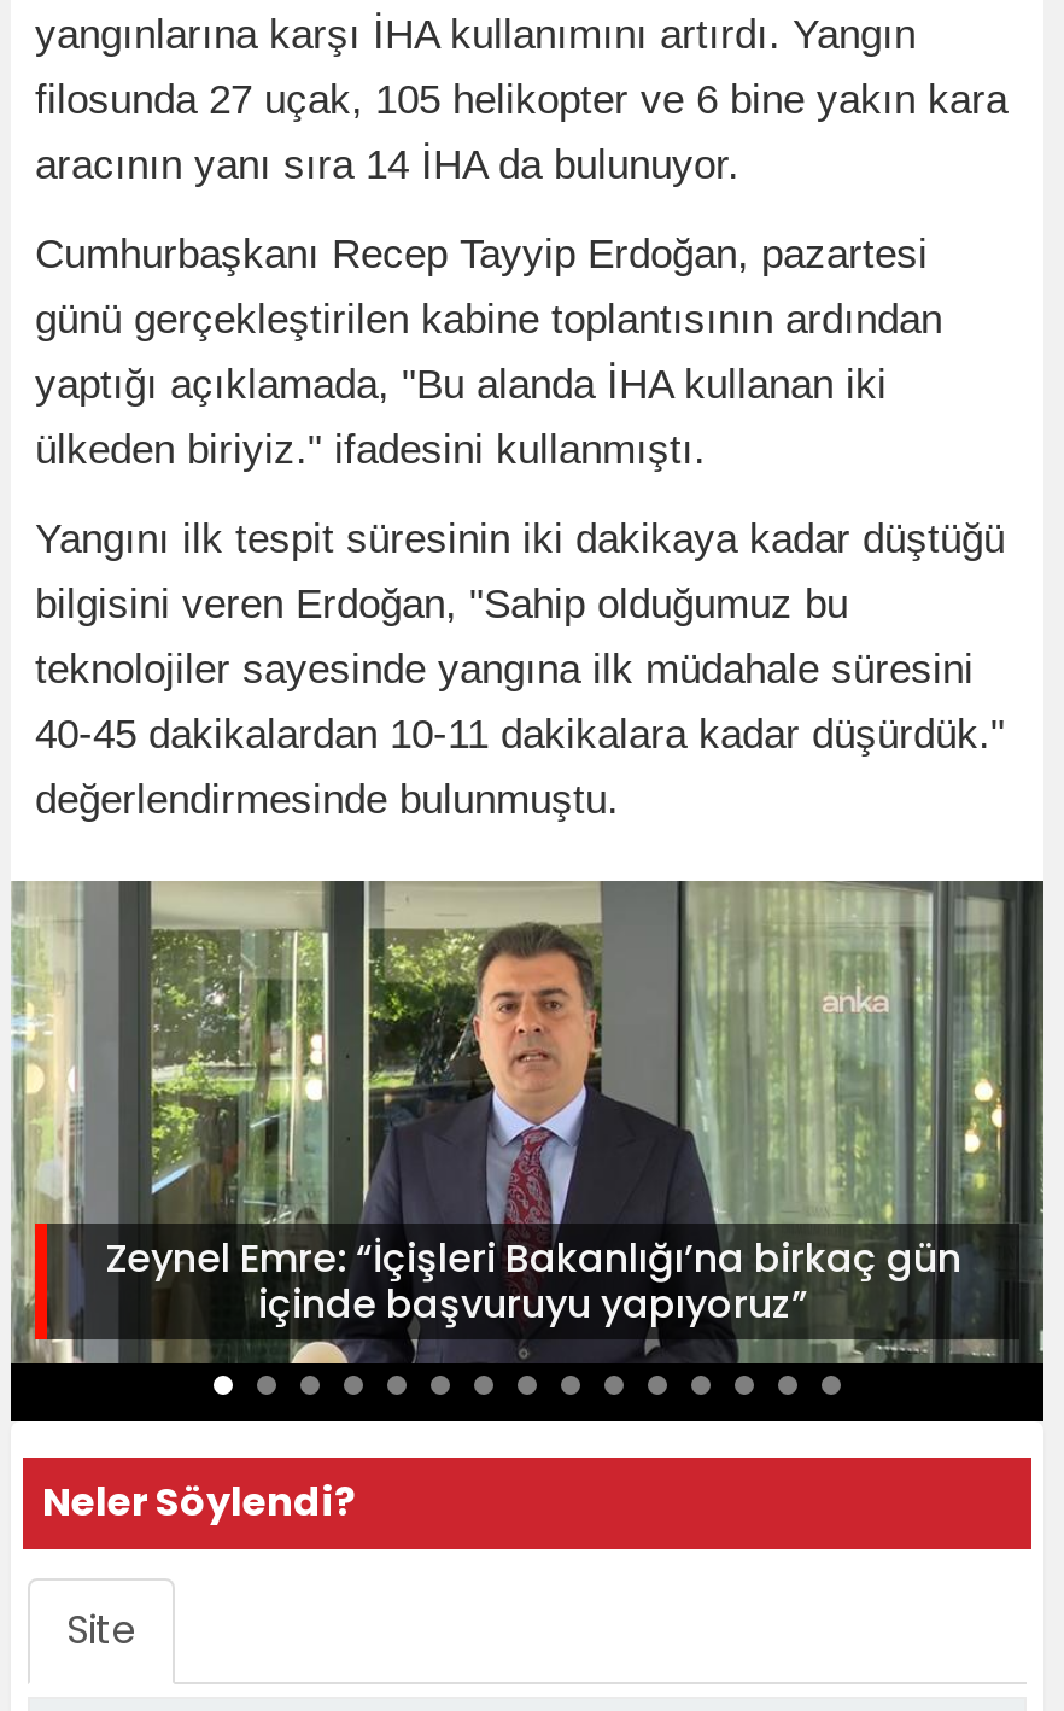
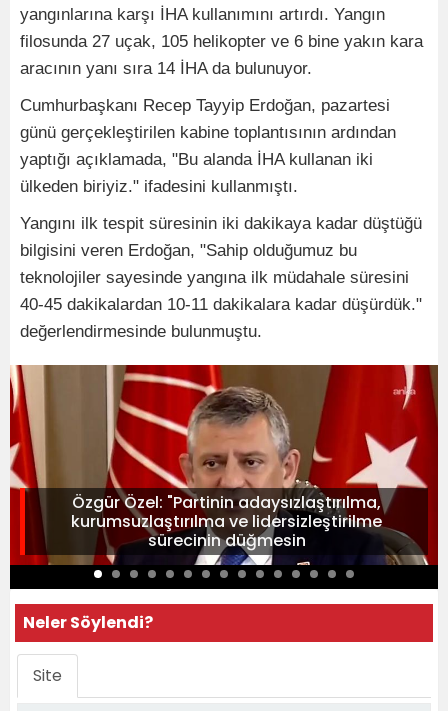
- [image]
- Zeynel Emre: “İçişleri Bakanlığı’na birkaç gün
- içinde başvuruyu yapıyoruz”
+ [image]
+ Özgür Özel: "Partinin adaysızlaştırılma,
+ kurumsuzlaştırılma ve lidersizleştirilme
+ sürecinin düğmesin
